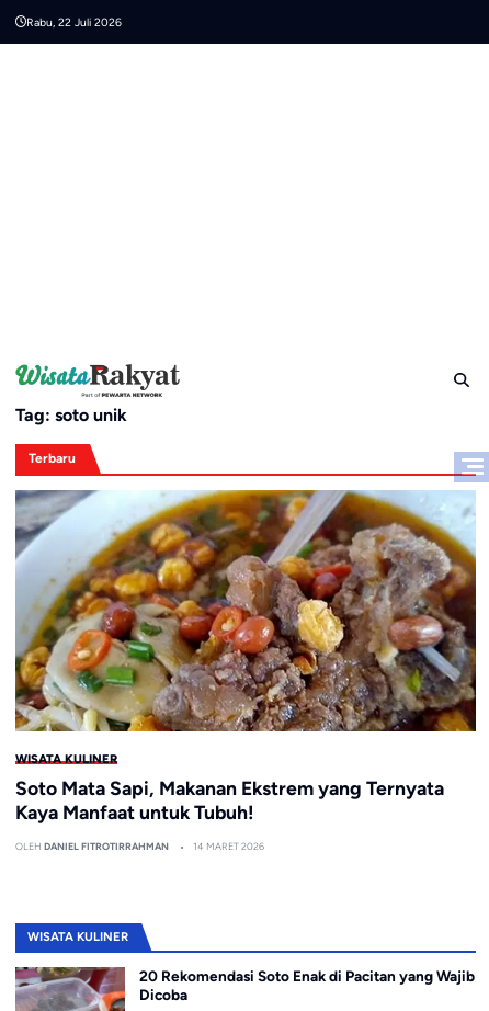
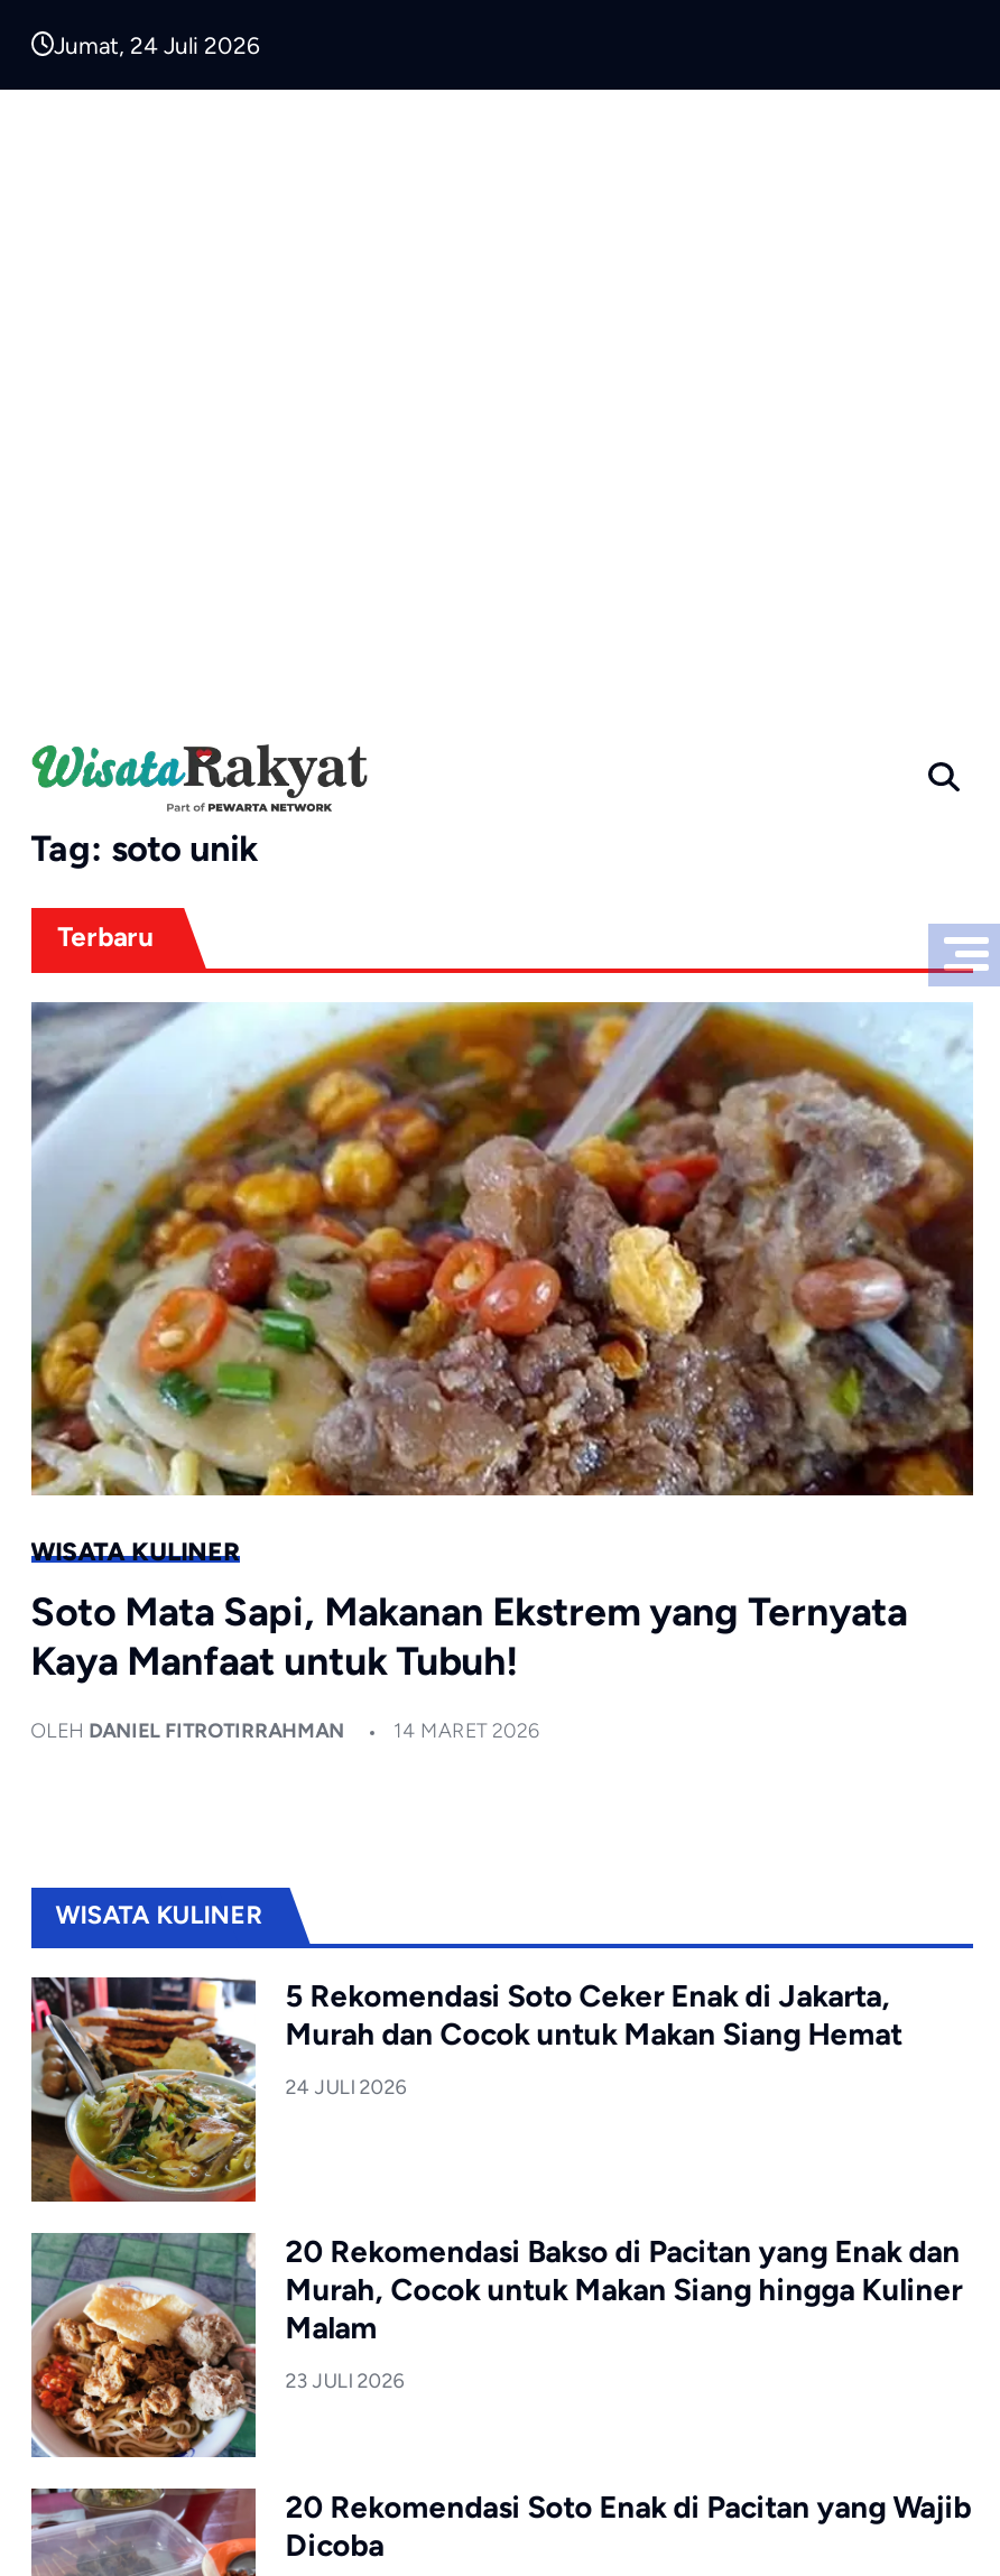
- Rabu, 22 Juli 2026
+ Jumat, 24 Juli 2026

+ [image]
+ 5 Rekomendasi Soto Ceker Enak di Jakarta,
+ Murah dan Cocok untuk Makan Siang Hemat
+ 24 JULI 2026

+ [image]
+ 20 Rekomendasi Bakso di Pacitan yang Enak dan
+ Murah, Cocok untuk Makan Siang hingga Kuliner
+ Malam
+ 23 JULI 2026
